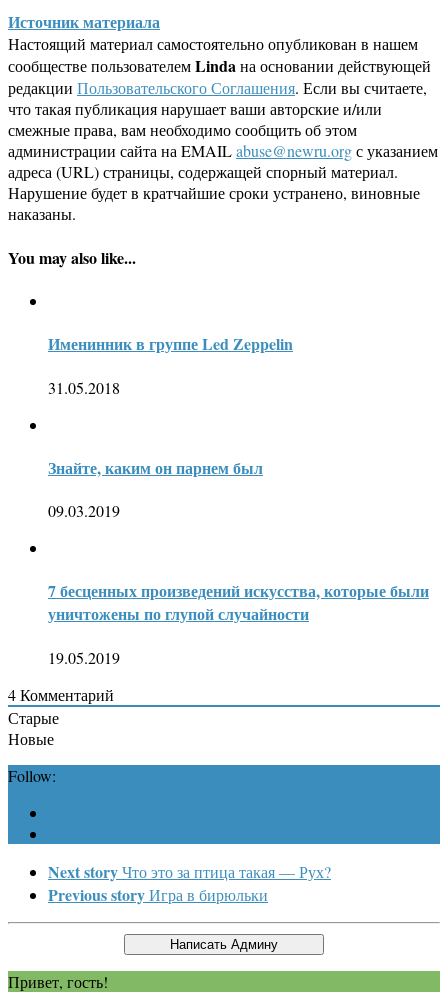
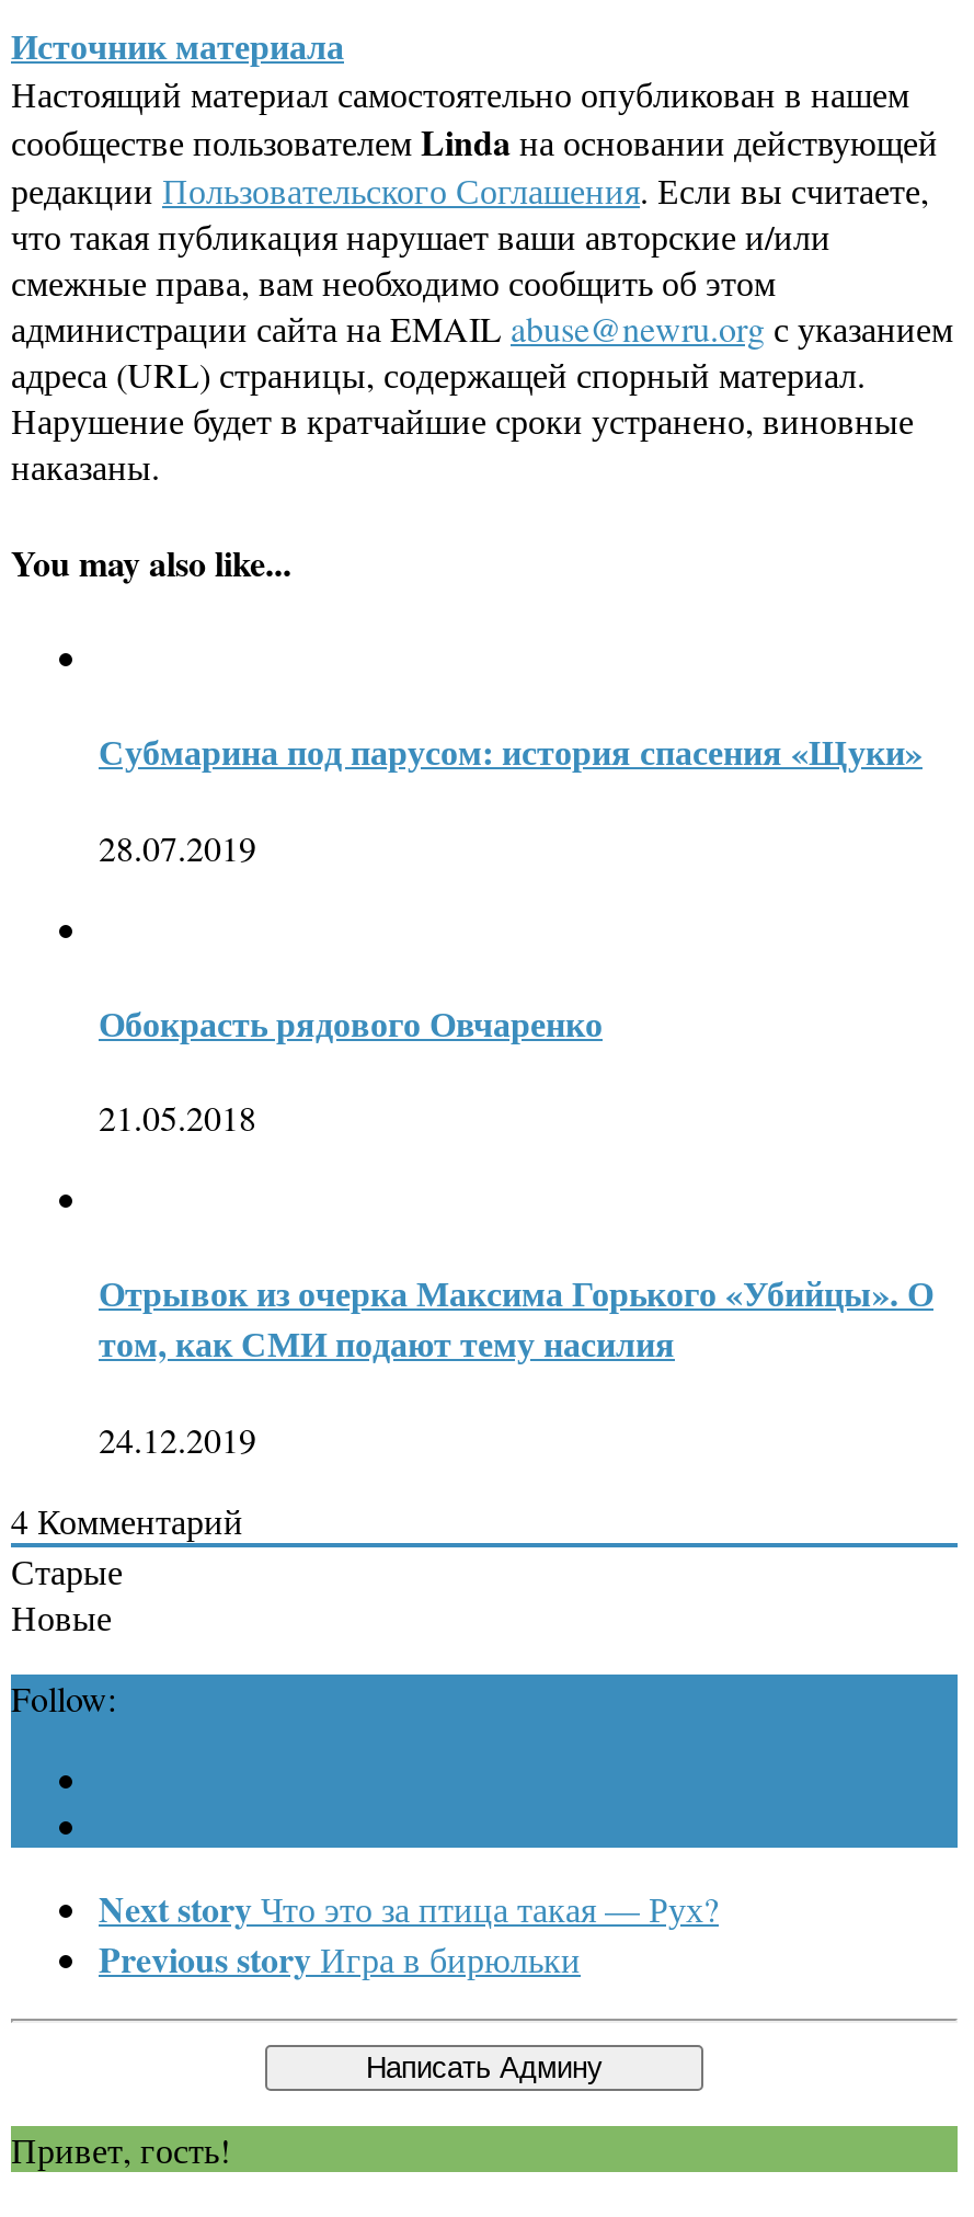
- Именинник в группе Led Zeppelin
+ Субмарина под парусом: история спасения «Щуки»

- 31.05.2018
+ 28.07.2019

- Знайте, каким он парнем был
+ Обокрасть рядового Овчаренко

- 09.03.2019
+ 21.05.2018

- 7 бесценных произведений искусства, которые были
- уничтожены по глупой случайности
+ Отрывок из очерка Максима Горького «Убийцы». О
+ том, как СМИ подают тему насилия

- 19.05.2019
+ 24.12.2019
